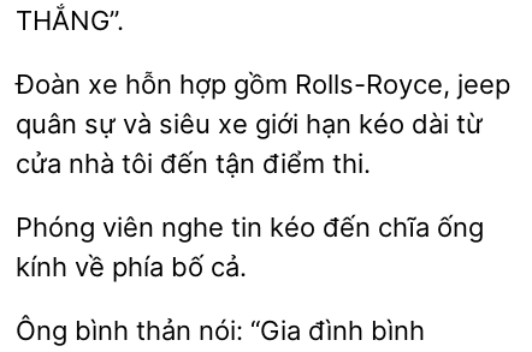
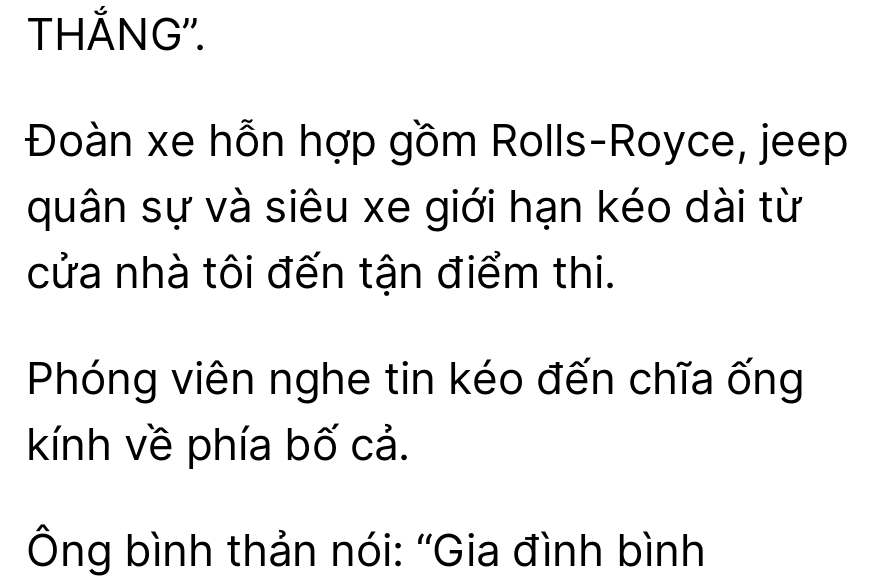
- Đoàn
- hỗn
+ xe hỗn

- quân sự và siêu xe giới hạn kéo dài từ
- cửa nhà tôi đến tận điểm
+ quân sự và
+ xe giới hạn kéo dài từ
+ cửa nhà tôi đến tận điểm thi.

- Phóng viên nghe tin kéo đến
- kính về phía bố
+ Phóng viên
+ tin kéo
+ chĩa ống
+ kính về phía
+ cả.
